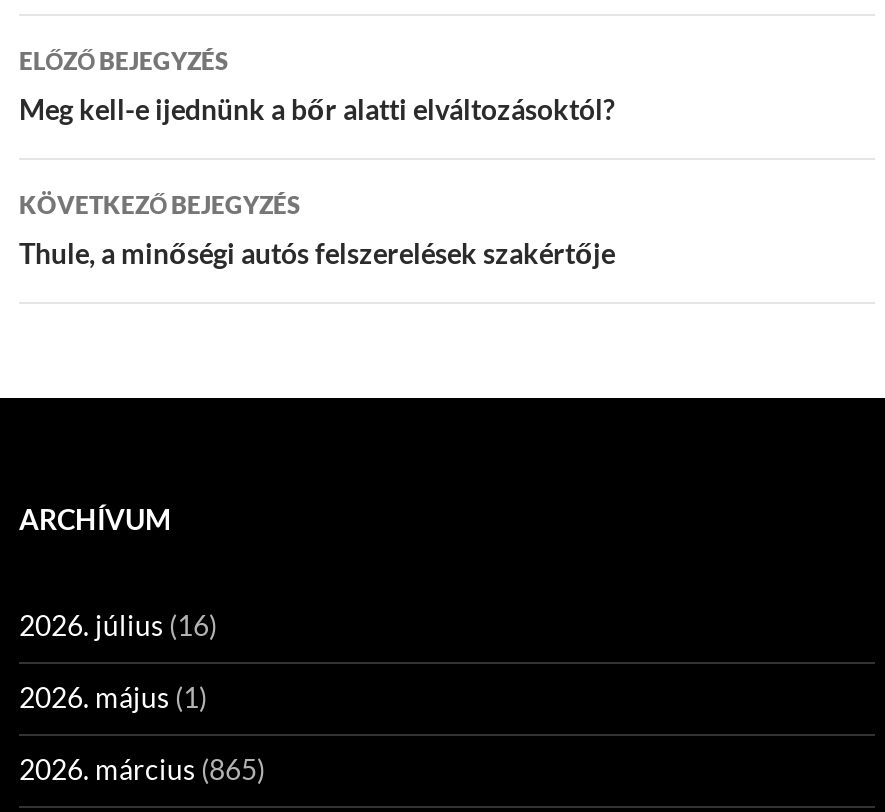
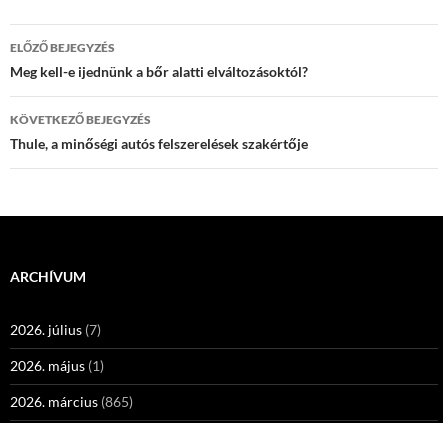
- 2026. július (16)
+ 2026. július (7)
